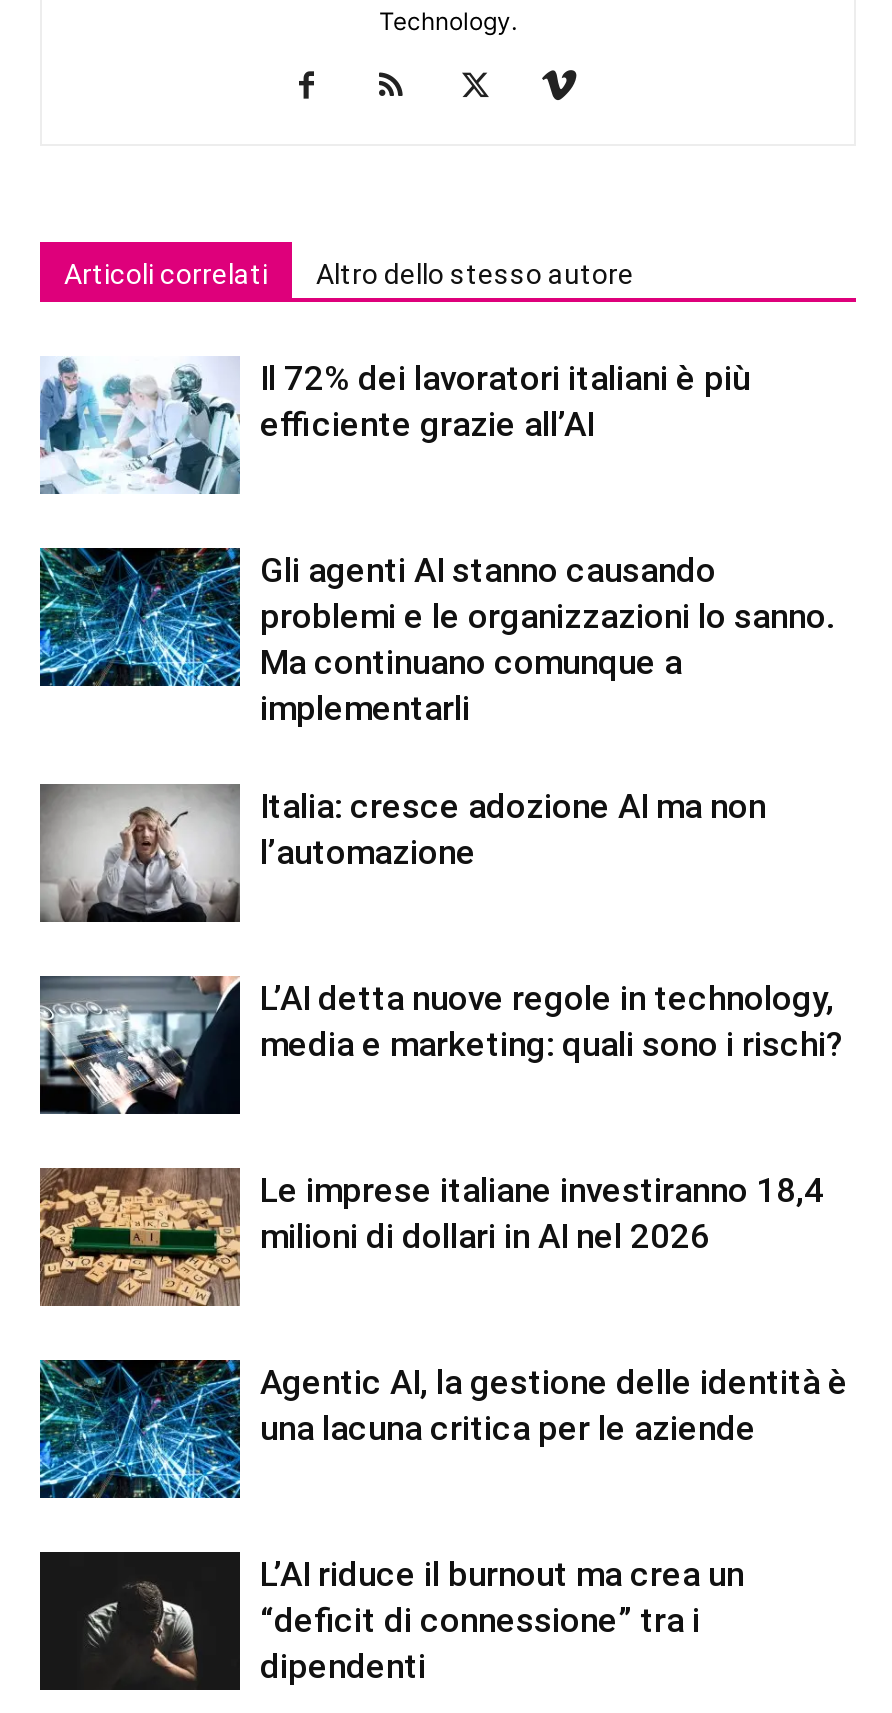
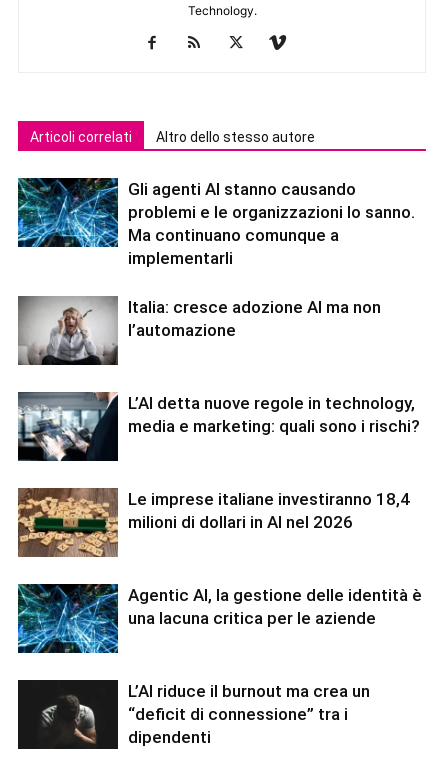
- [image]
- Il 72% dei lavoratori italiani è più
- efficiente grazie all’AI
